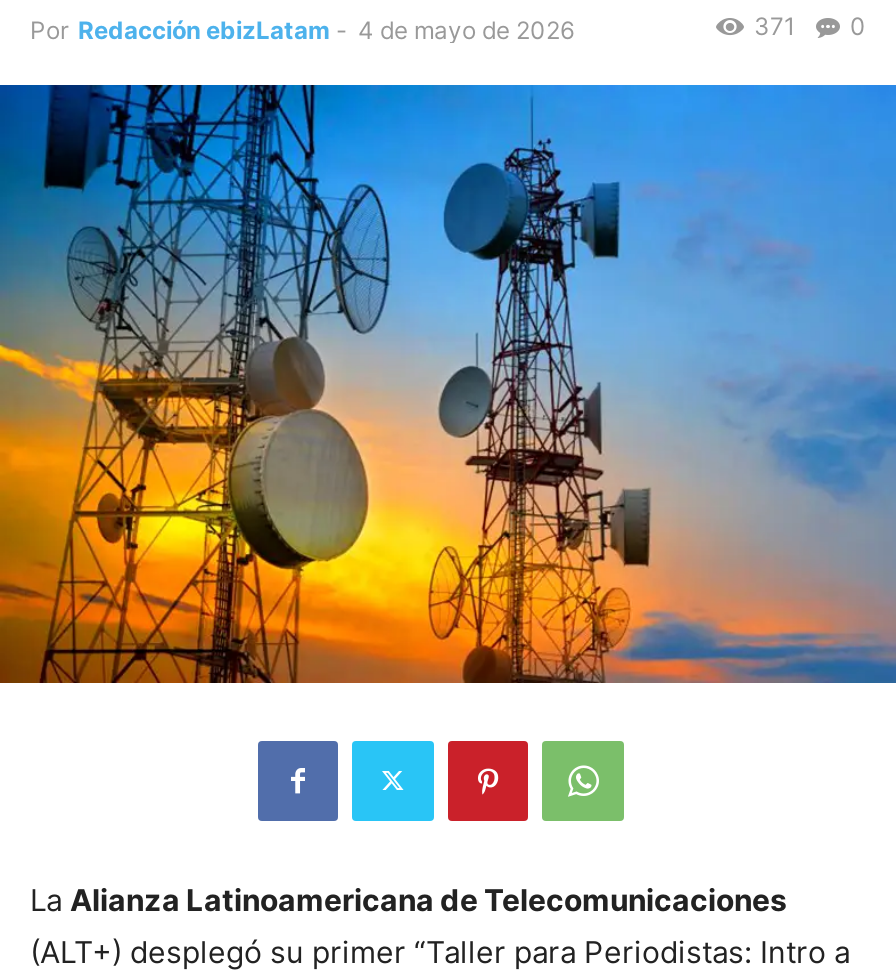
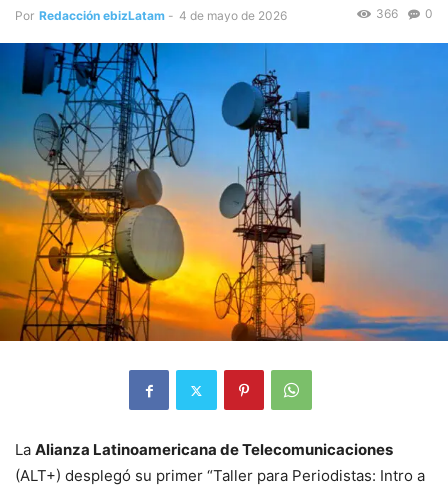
- 371 0
+ 366 0
